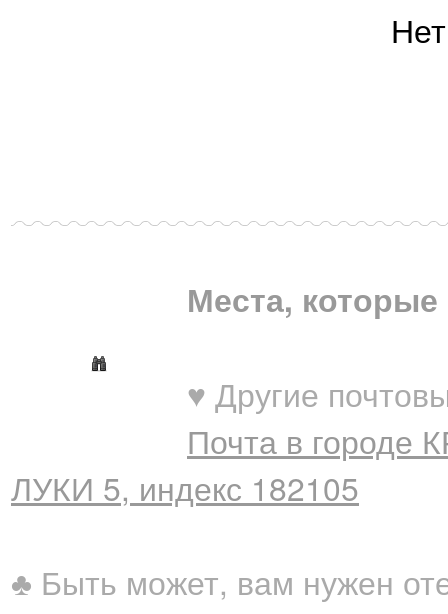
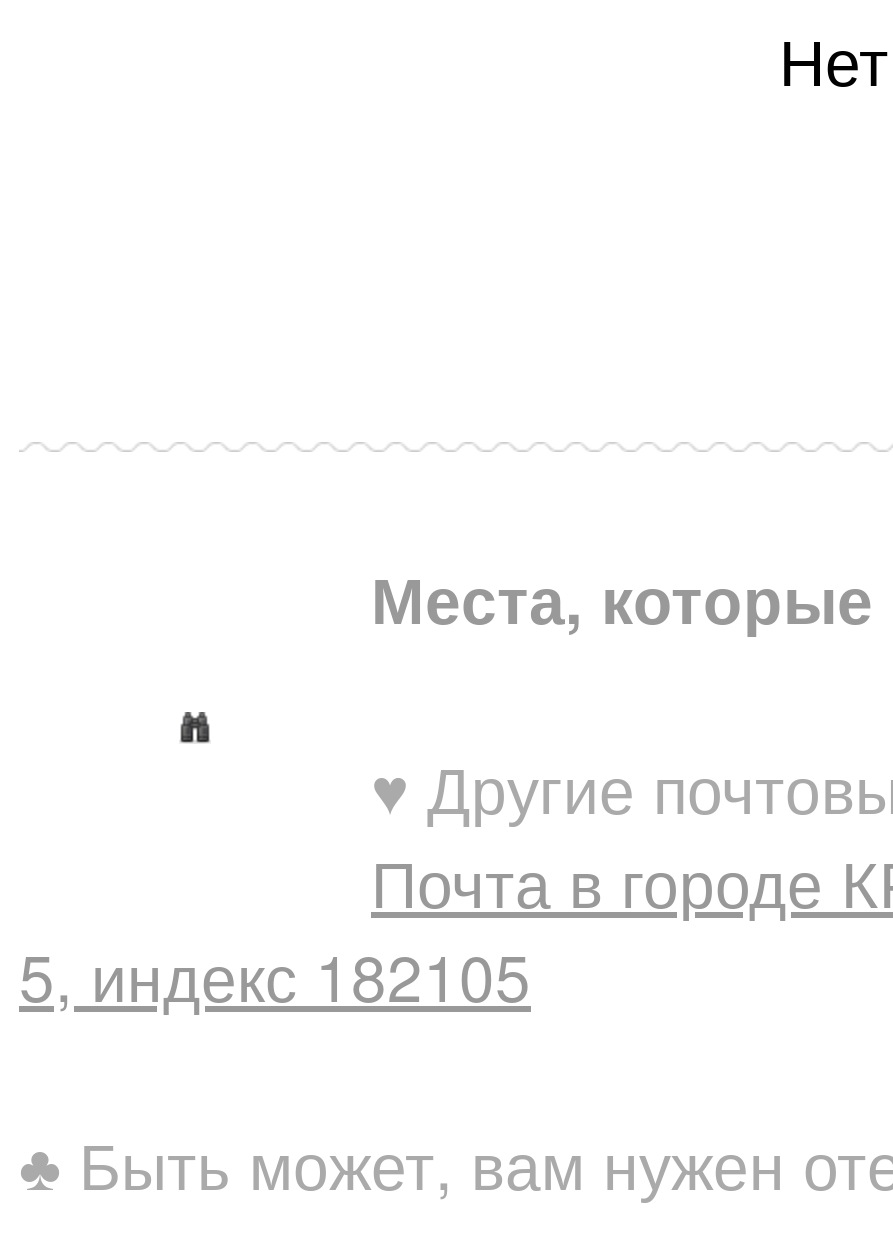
- ЛУКИ 5, индекс 182105
+ 5, индекс 182105
